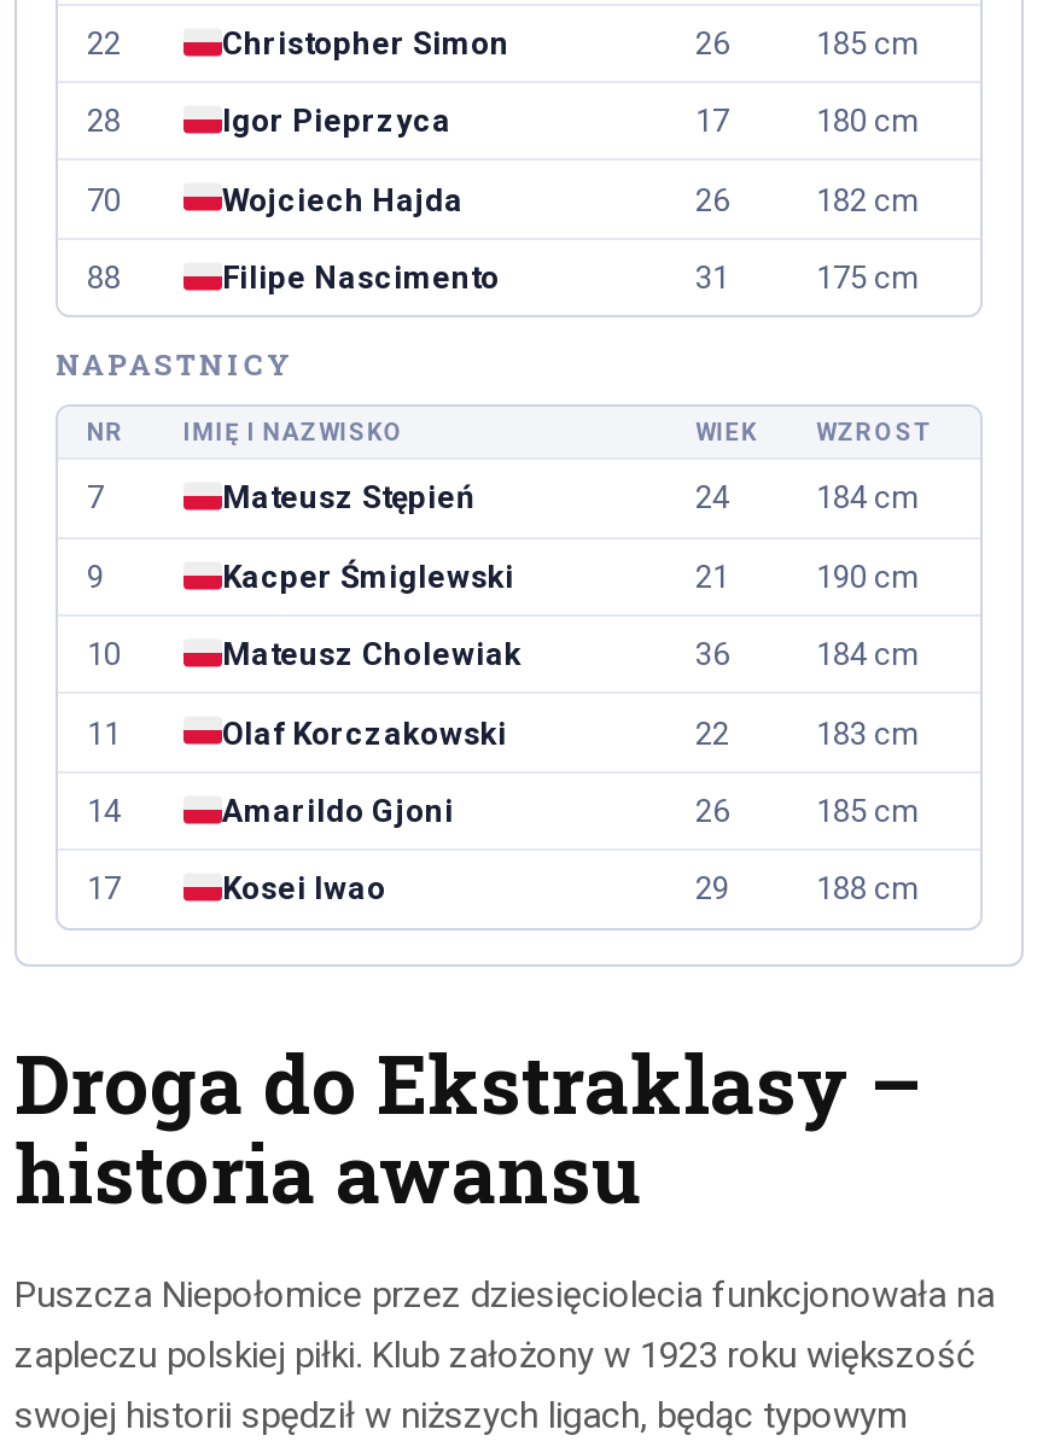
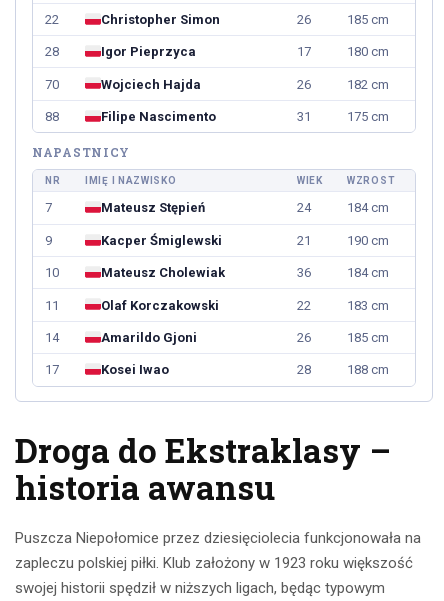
- 29
+ 28
